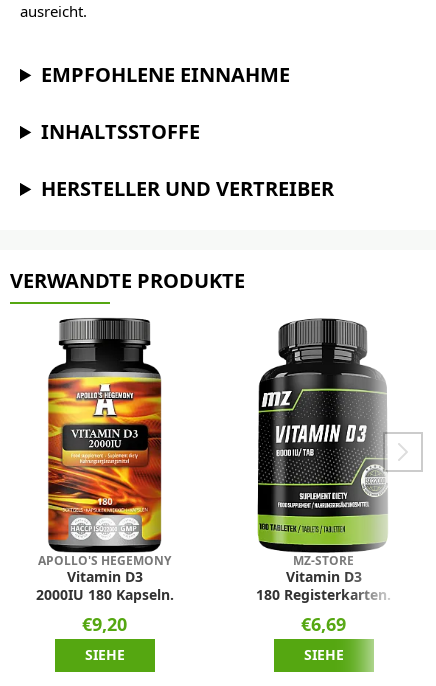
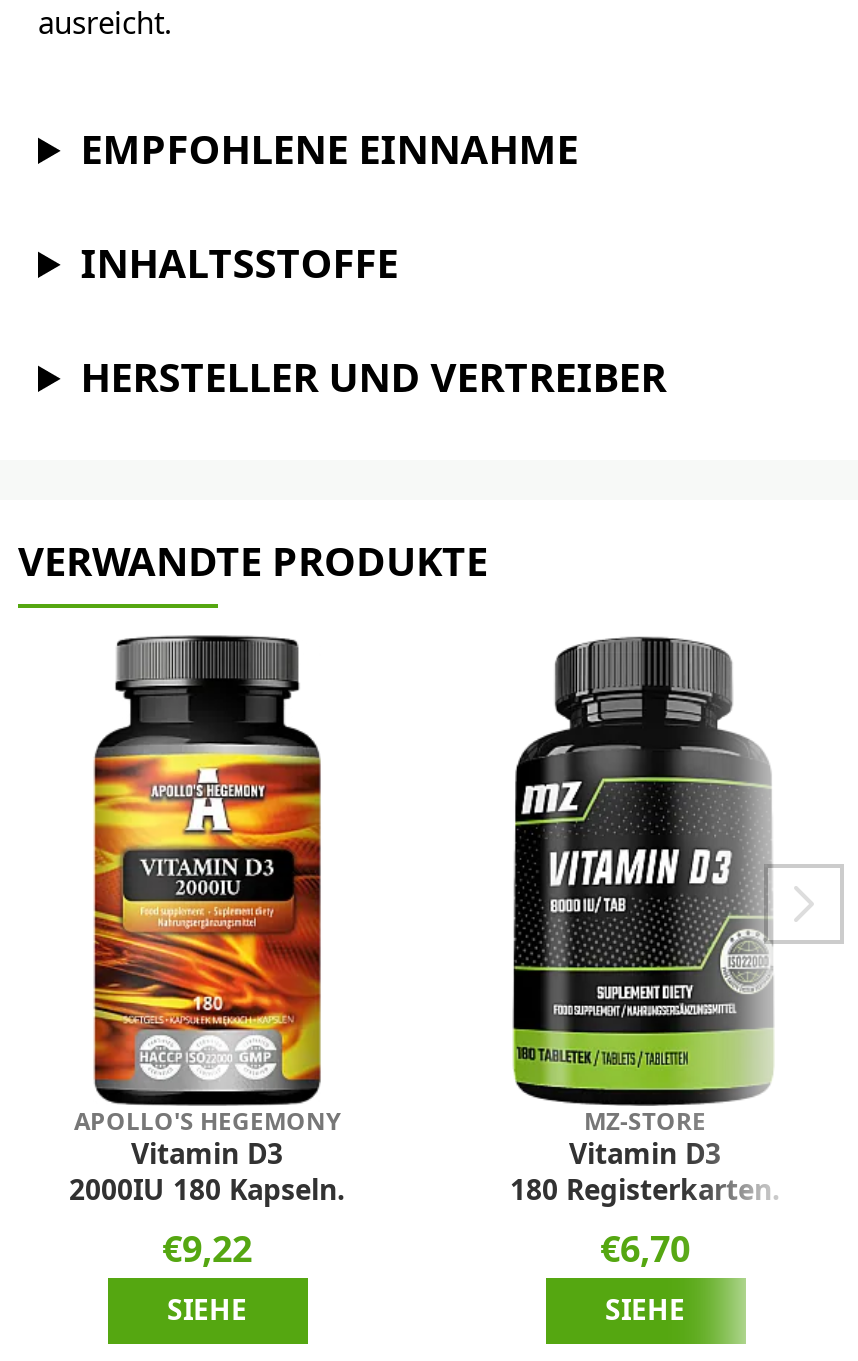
- €9,20
+ €9,22

- €6,69
+ €6,70
